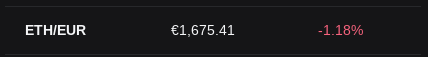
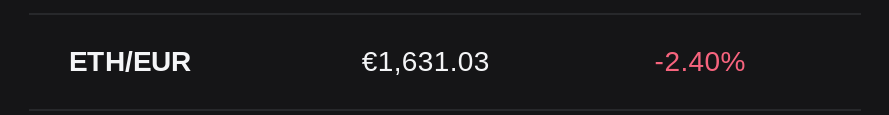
- €1,675.41
+ €1,631.03

- -1.18%
+ -2.40%
